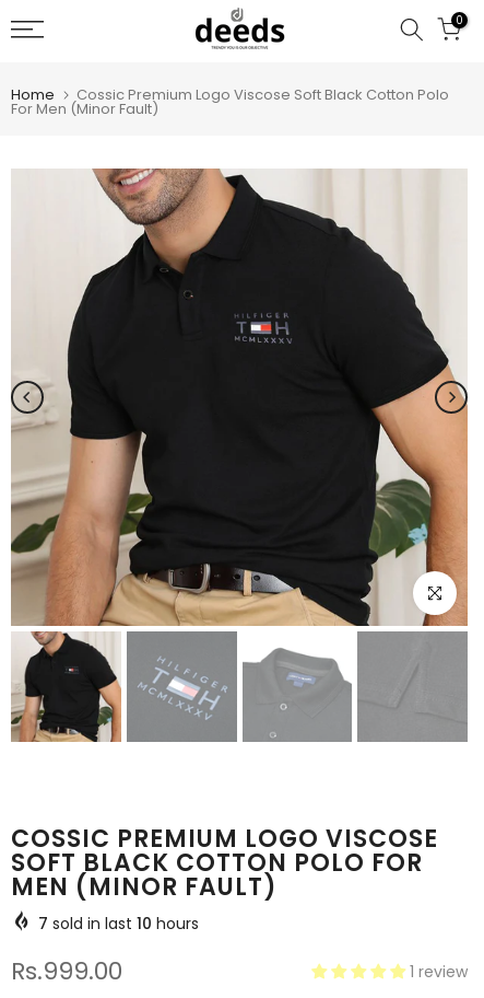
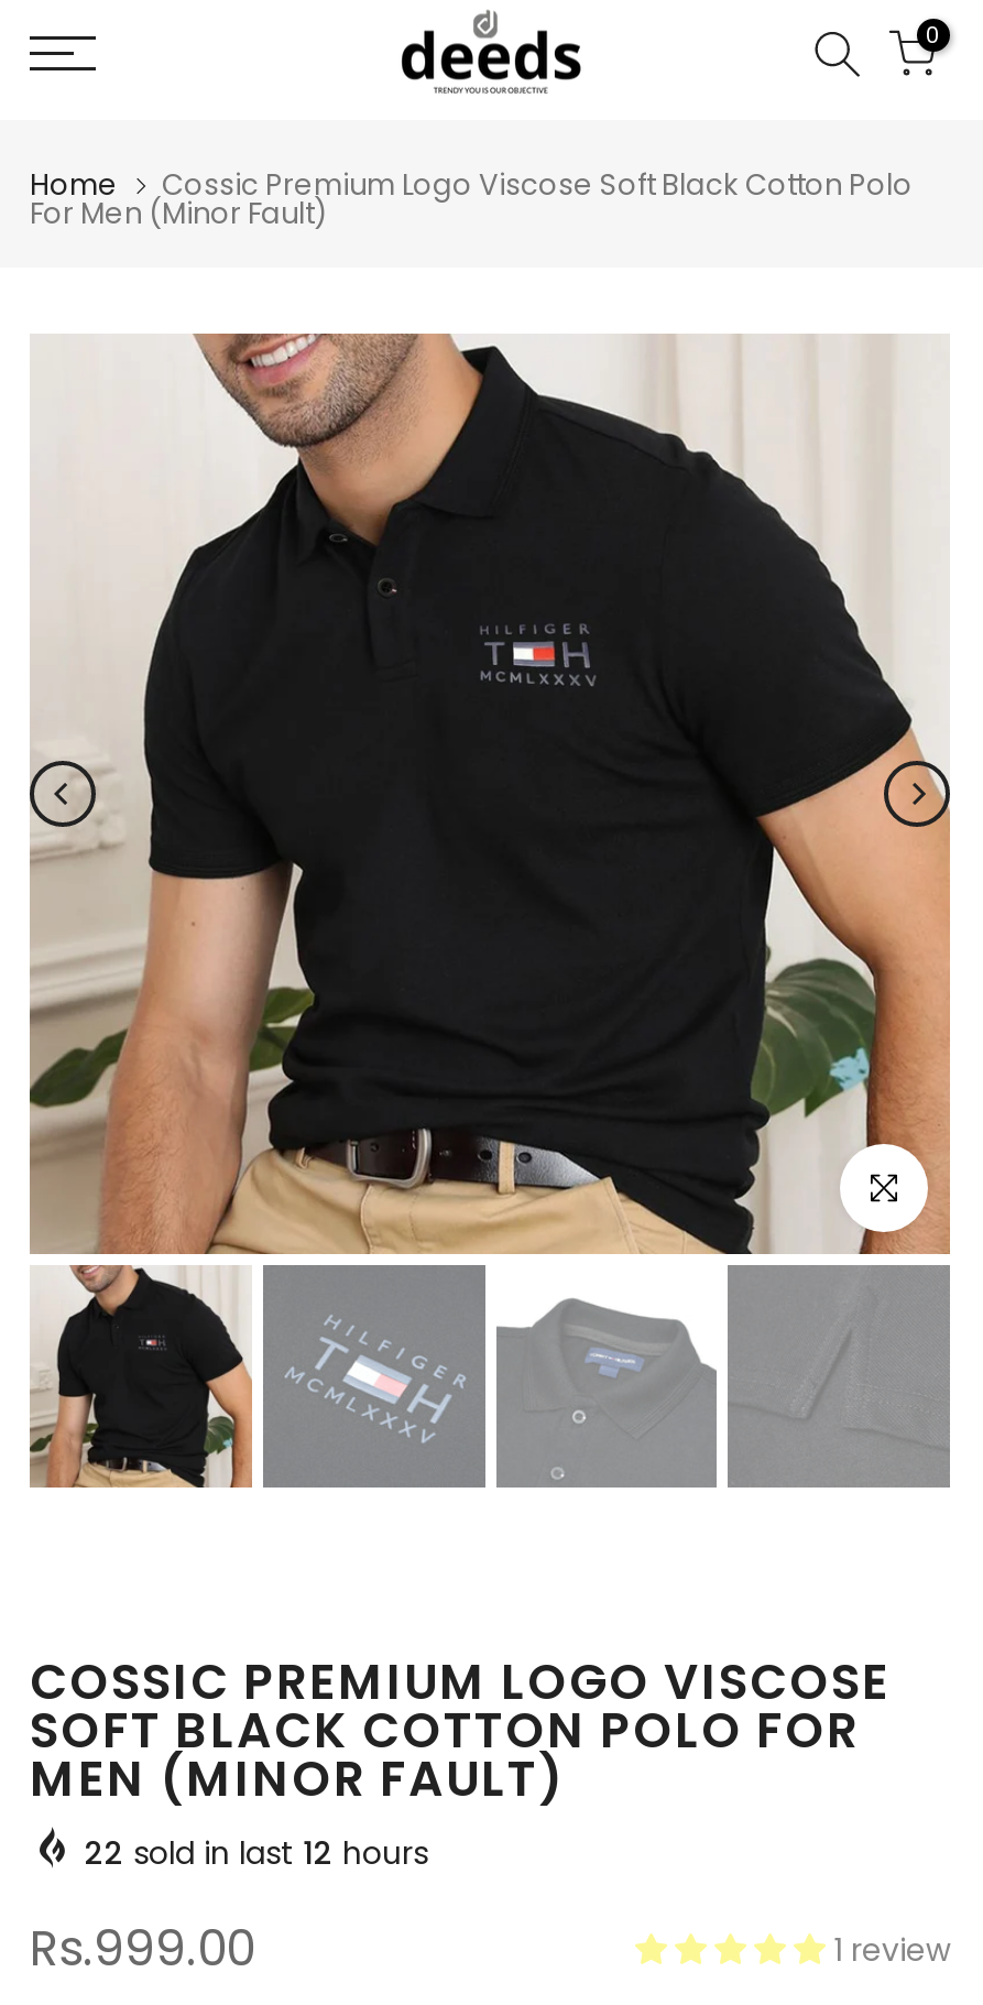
- 7 sold in last 10 hours
+ 22 sold in last 12 hours
